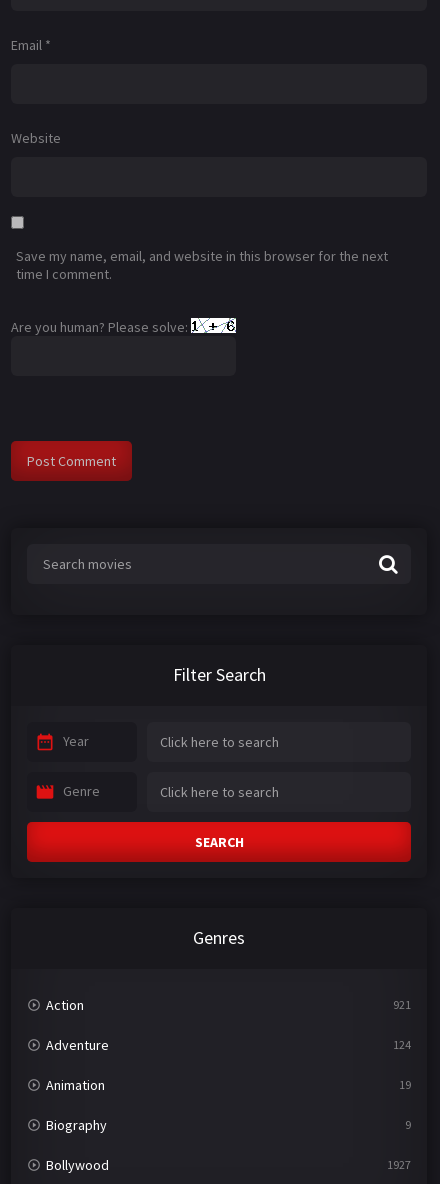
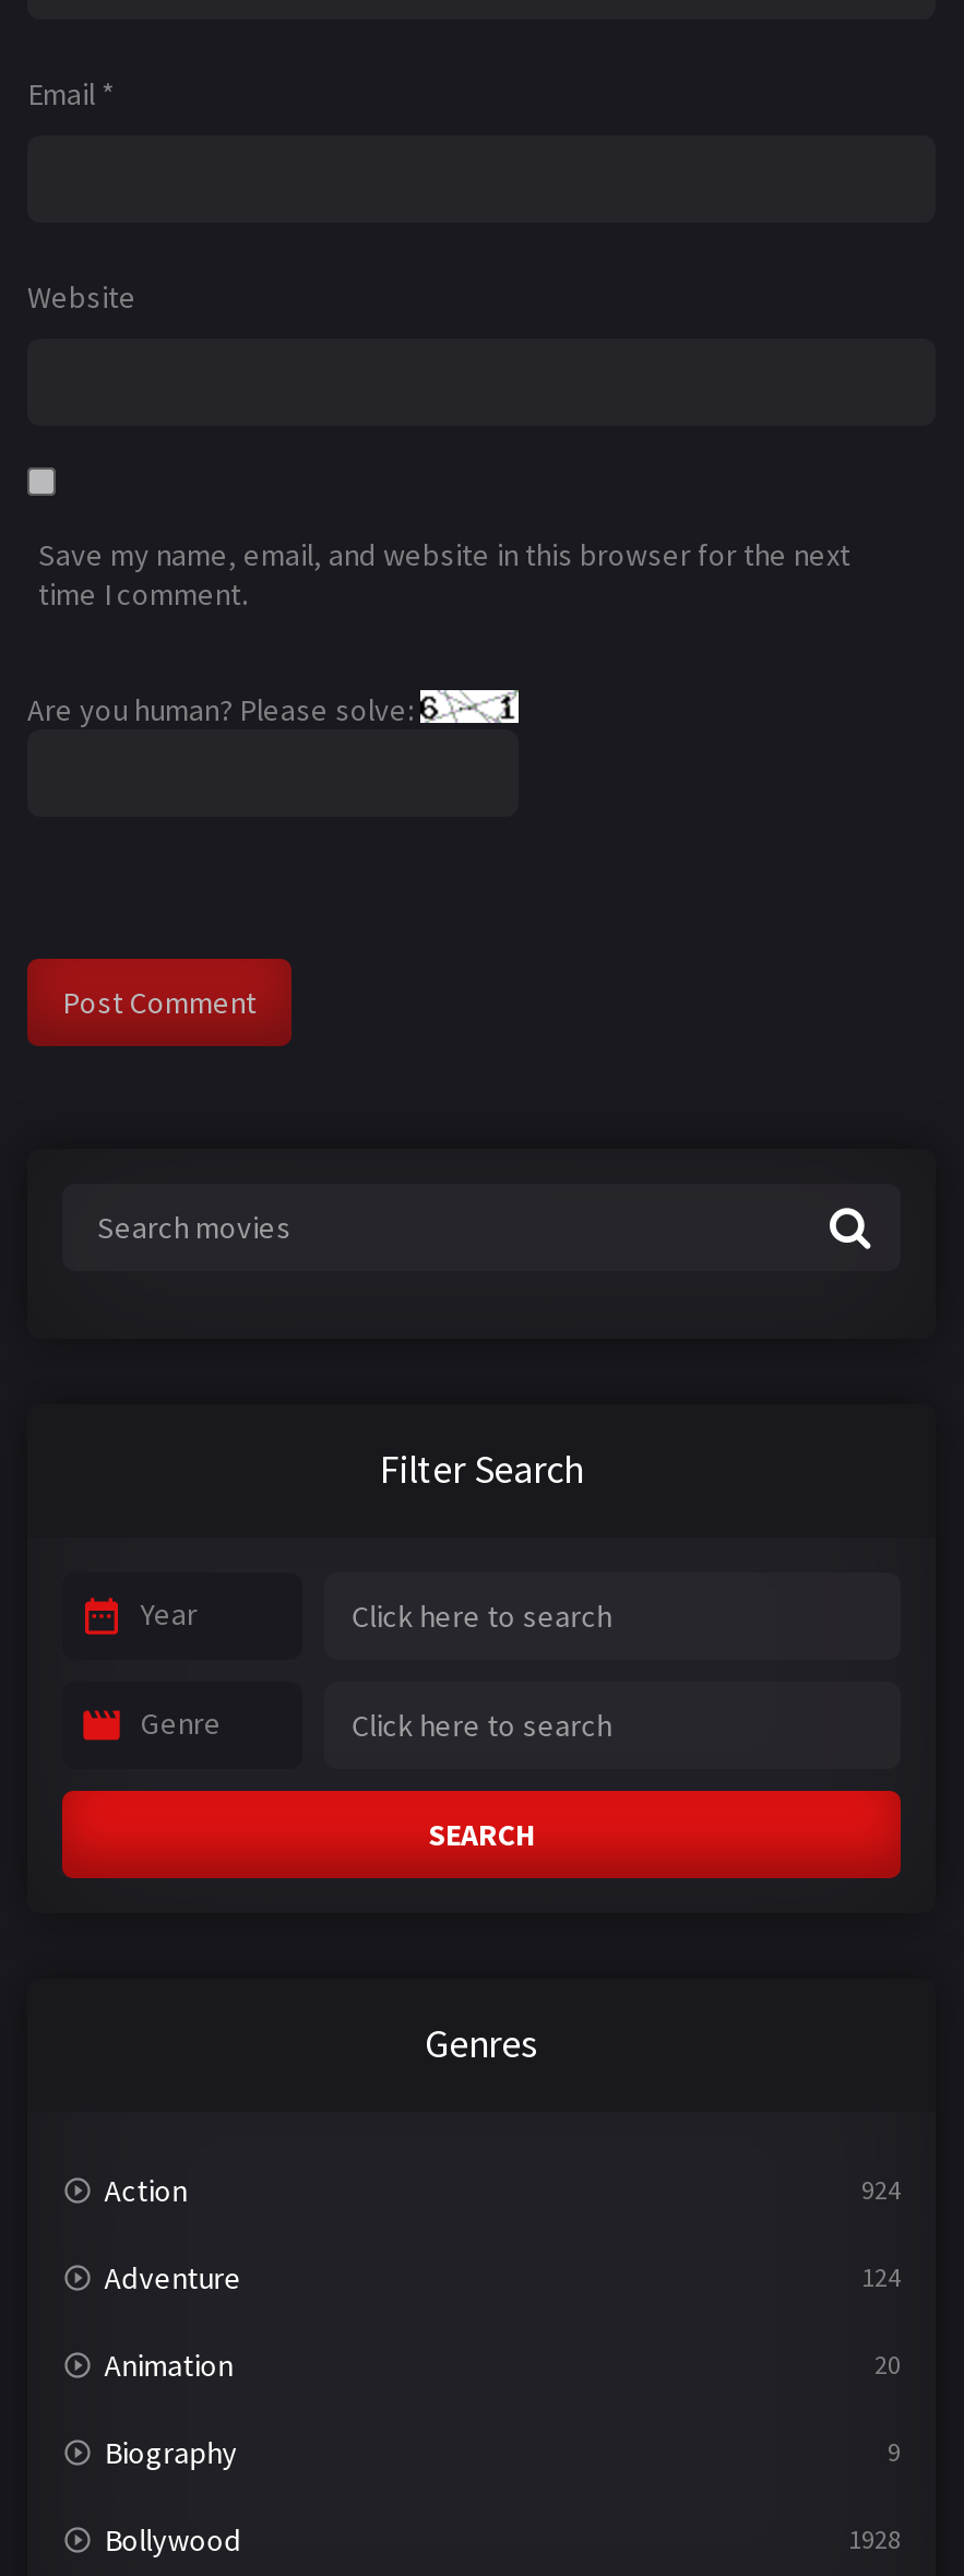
- 921
+ 924

- 19
+ 20

- 1927
+ 1928
